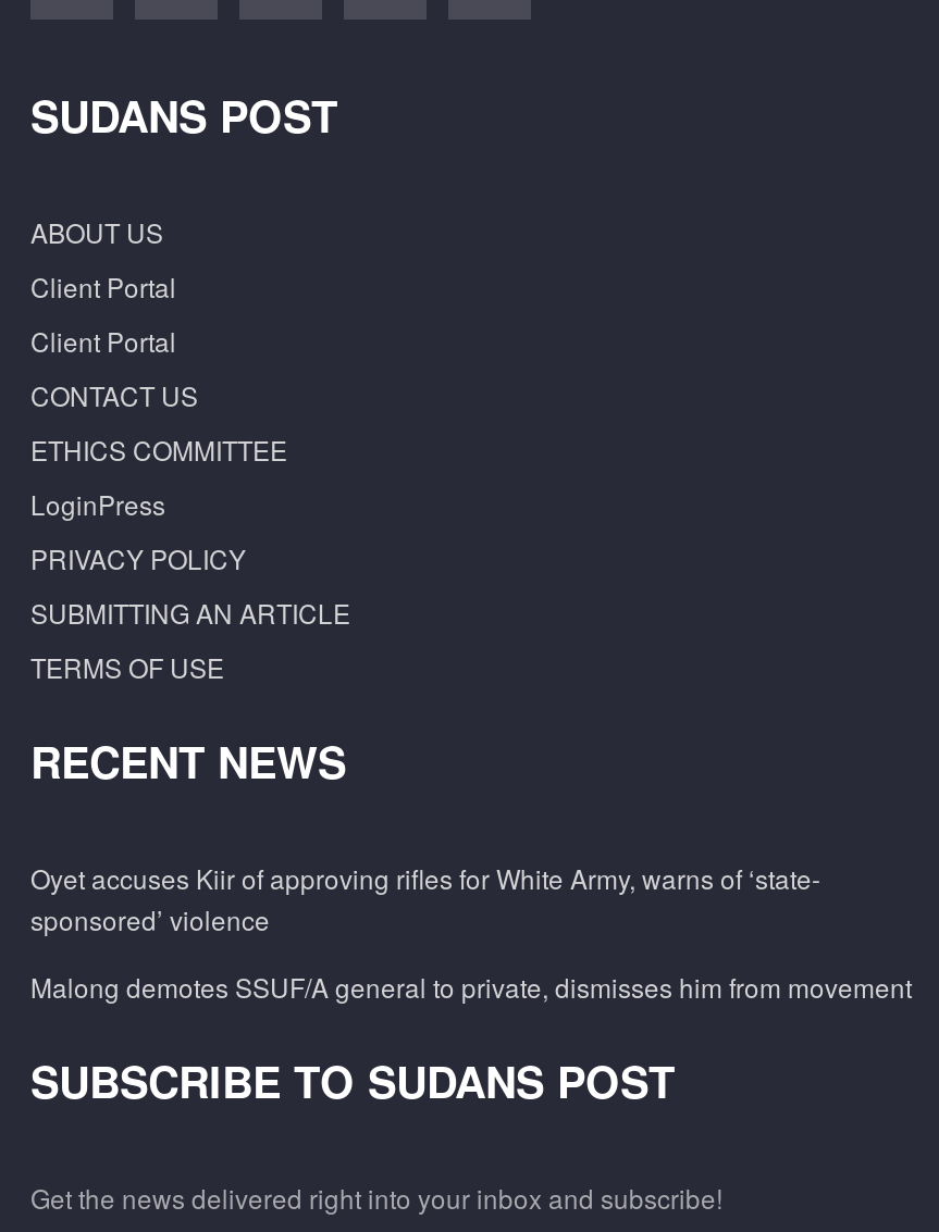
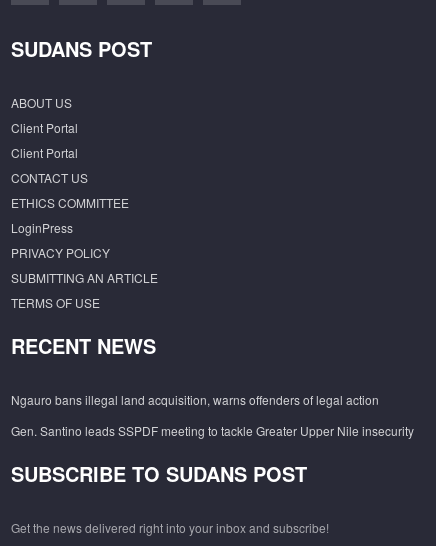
- Oyet accuses Kiir of approving rifles for White Army, warns of ‘state-
- sponsored’ violence
+ Ngauro bans illegal land acquisition, warns offenders of legal action

- Malong demotes SSUF/A general to private, dismisses him from movement
+ Gen. Santino leads SSPDF meeting to tackle Greater Upper Nile insecurity
